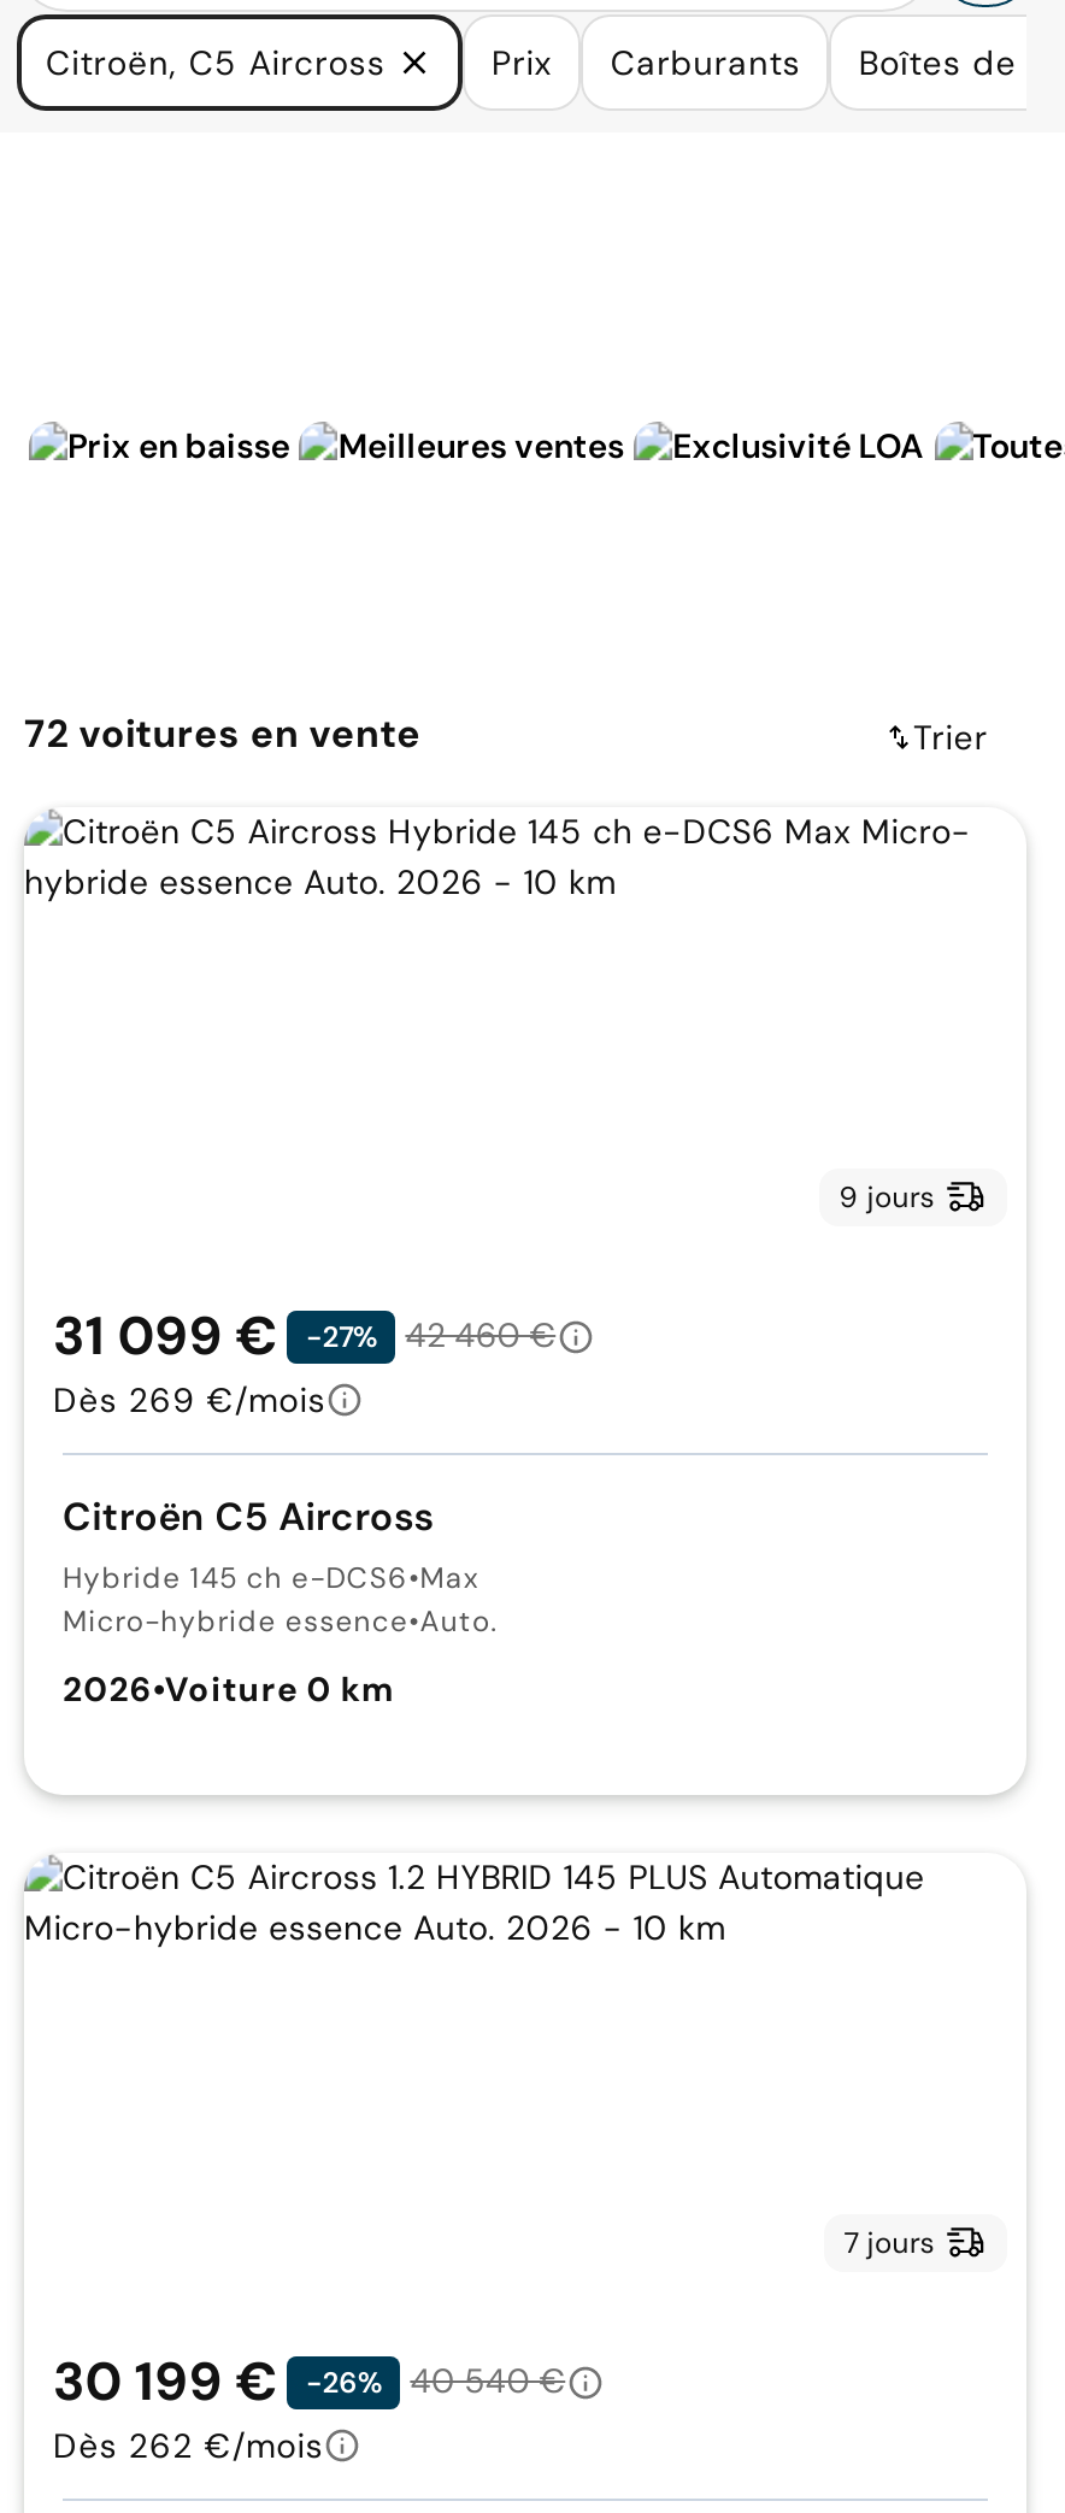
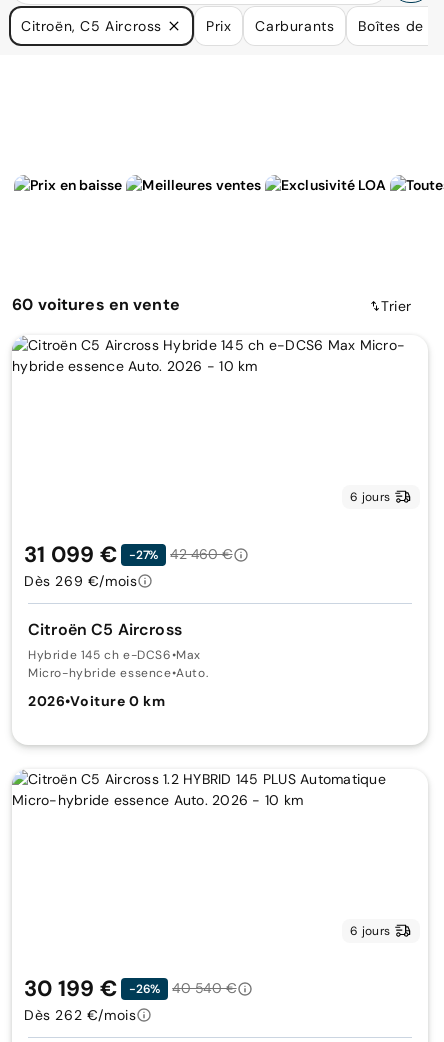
- 72 voitures en vente
+ 60 voitures en vente

- 9 jours
+ 6 jours

- 7 jours
+ 6 jours
